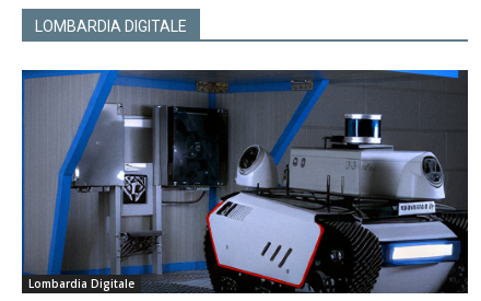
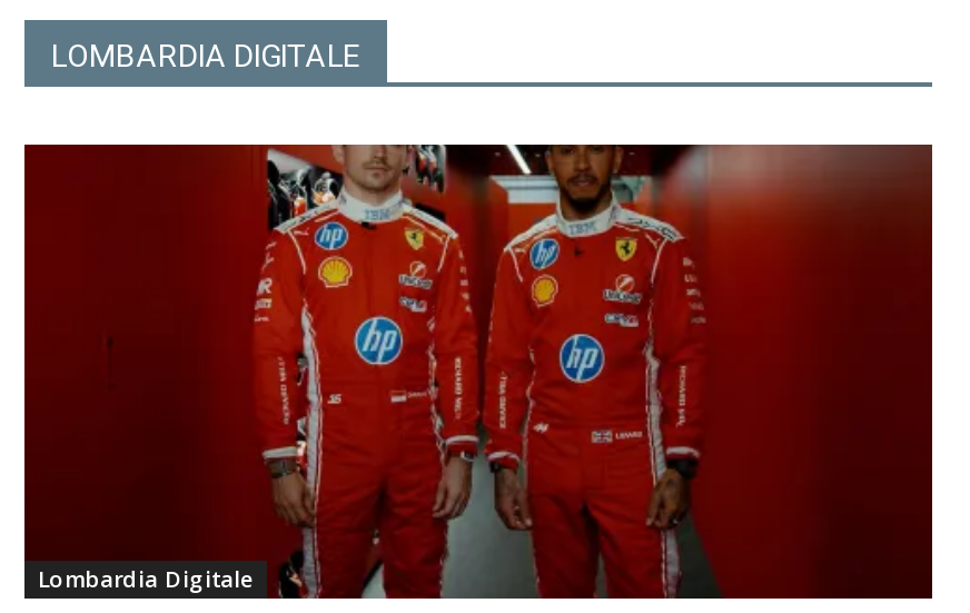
- [image]
+ [image]
